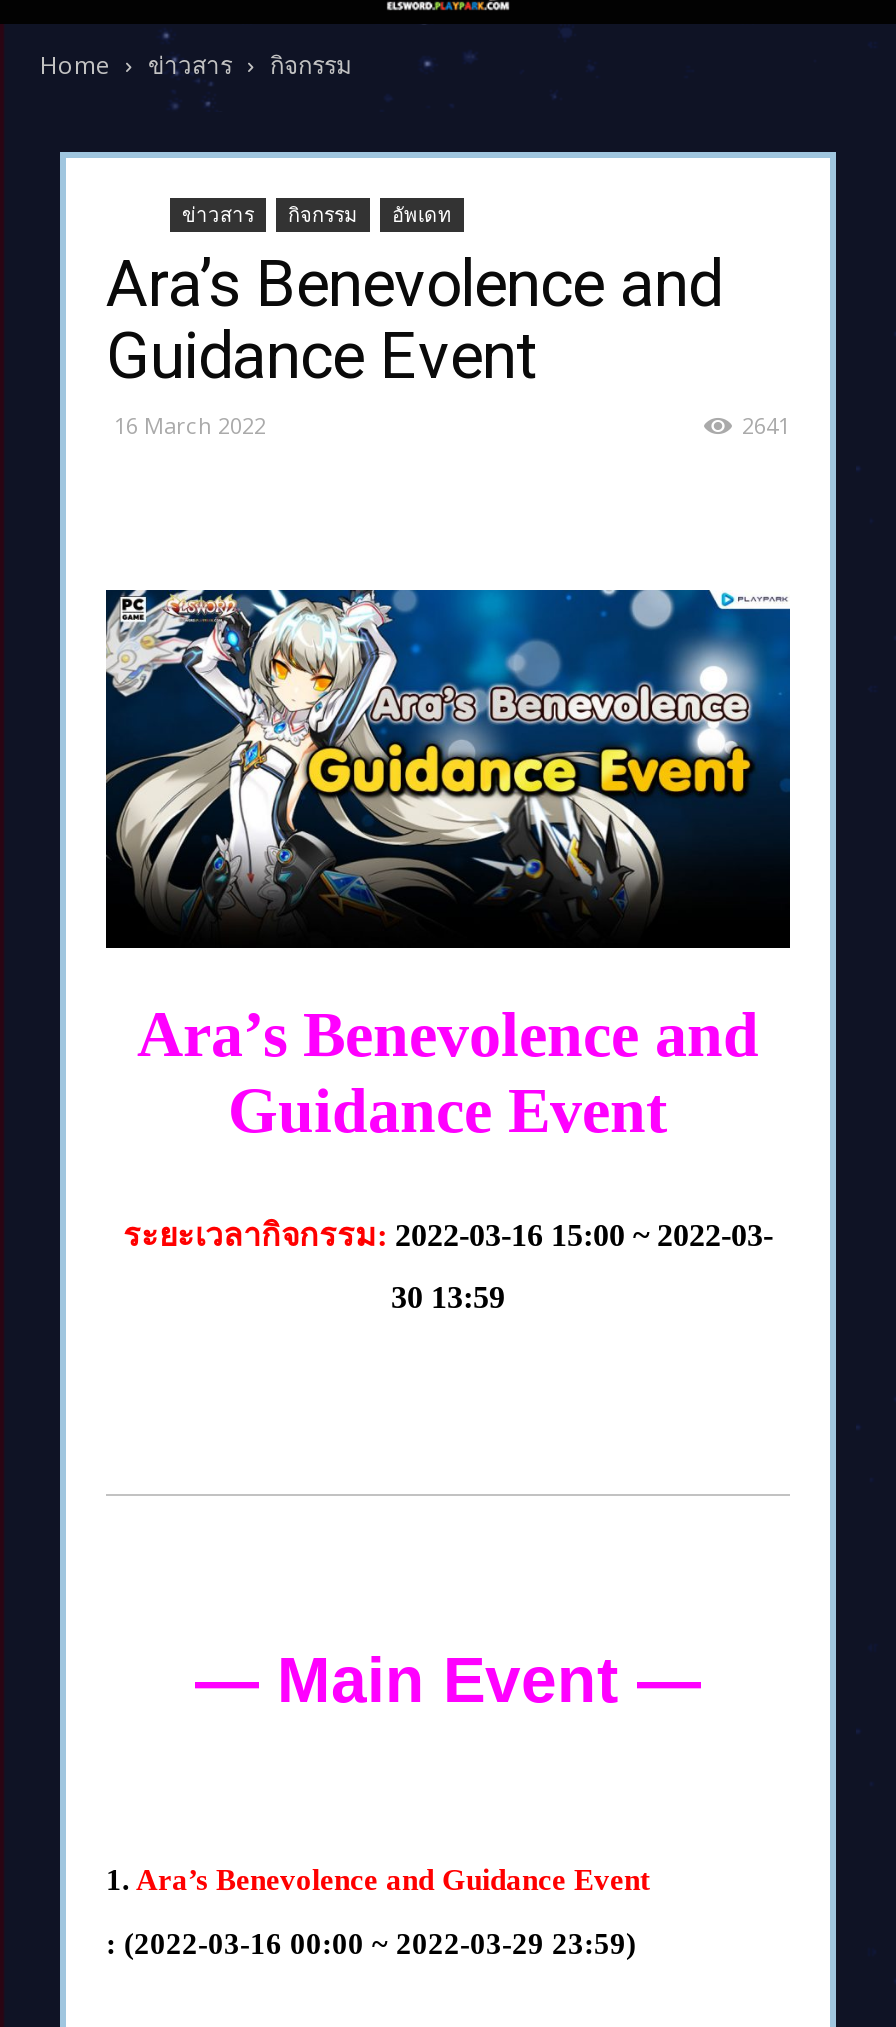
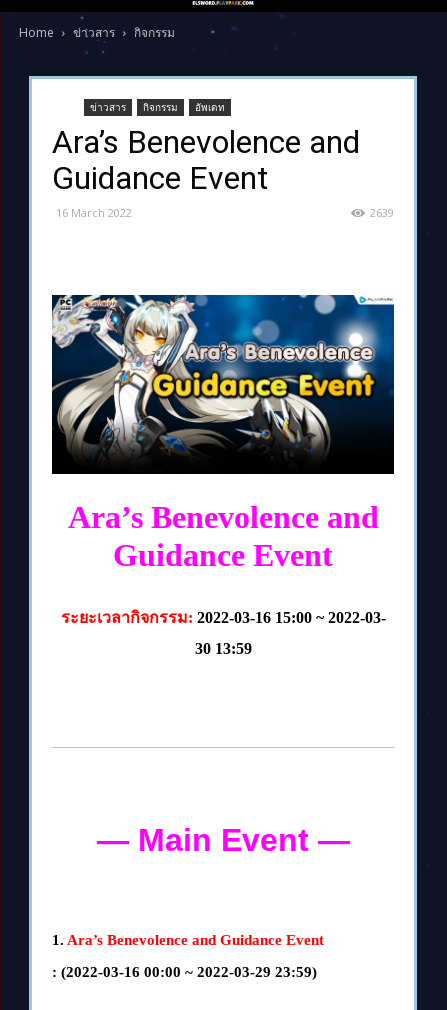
- 2641
+ 2639
